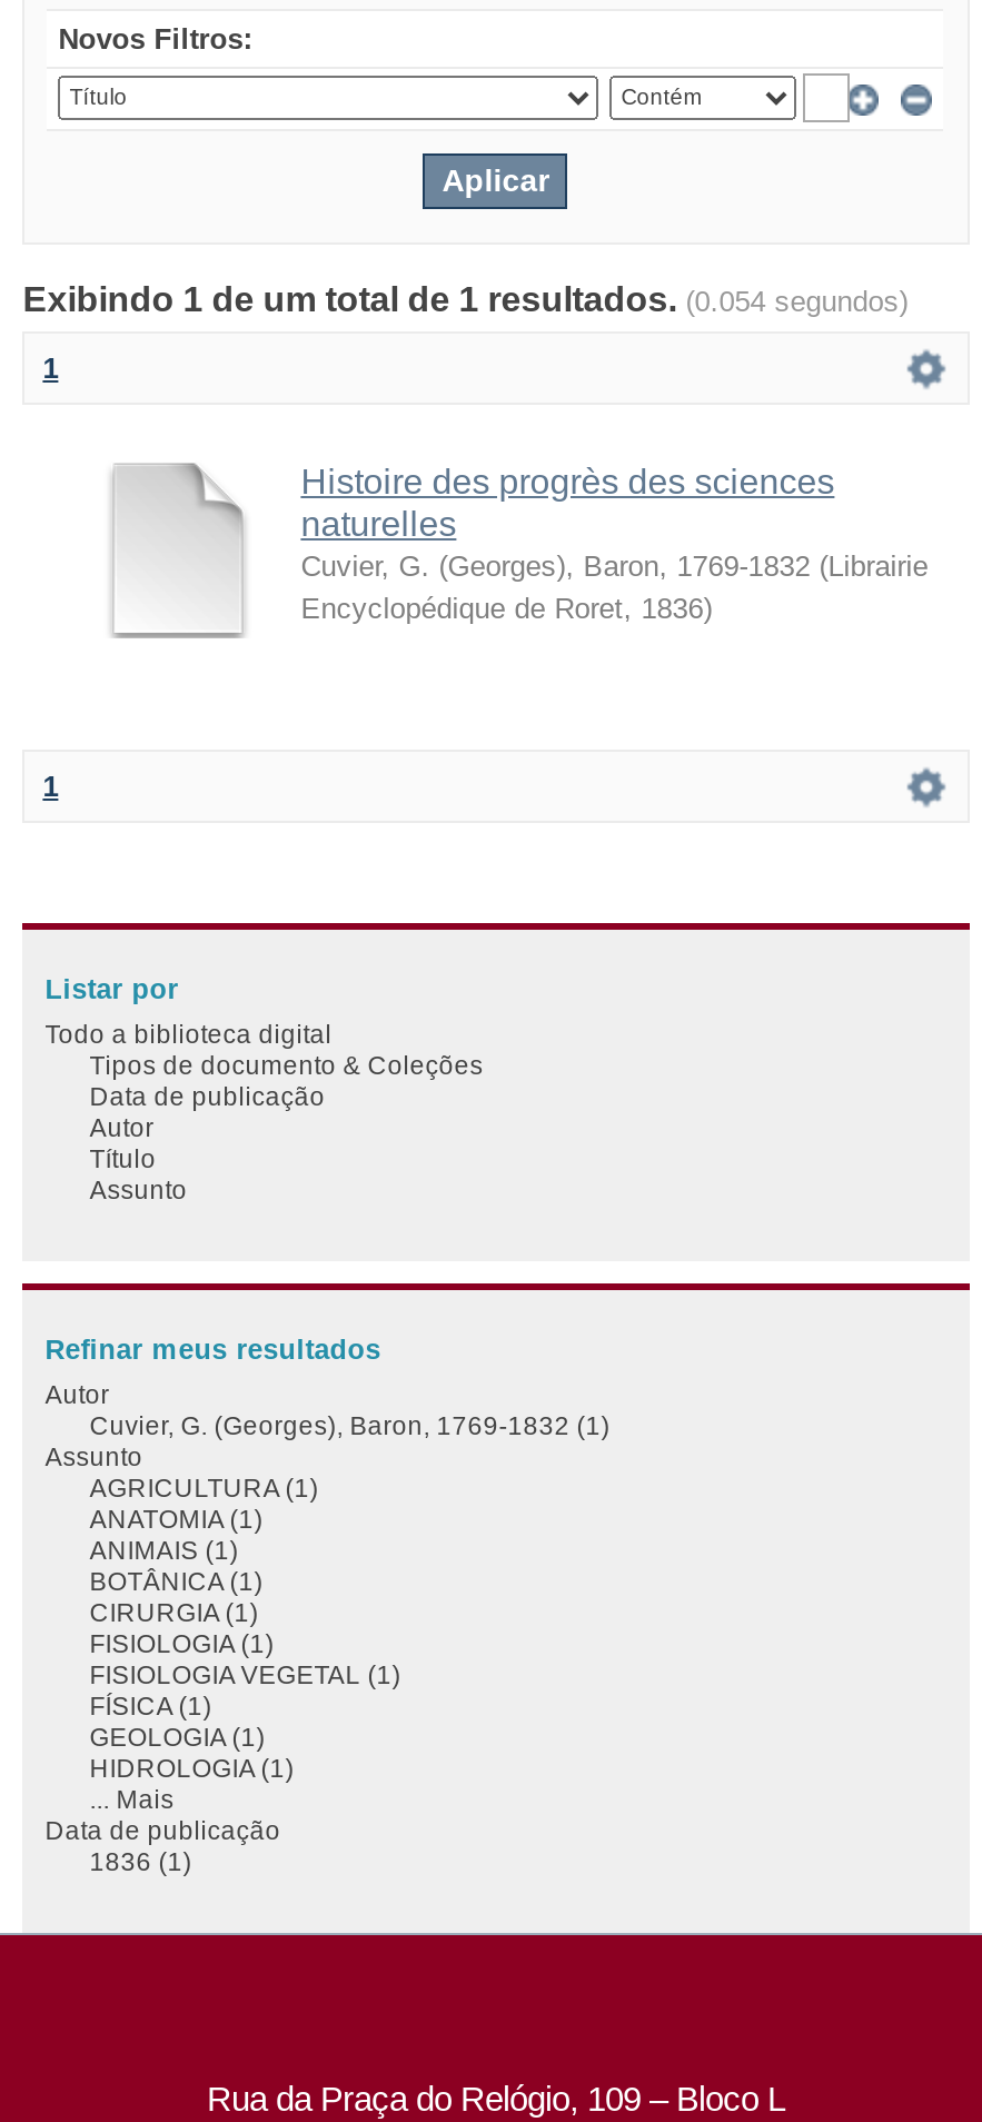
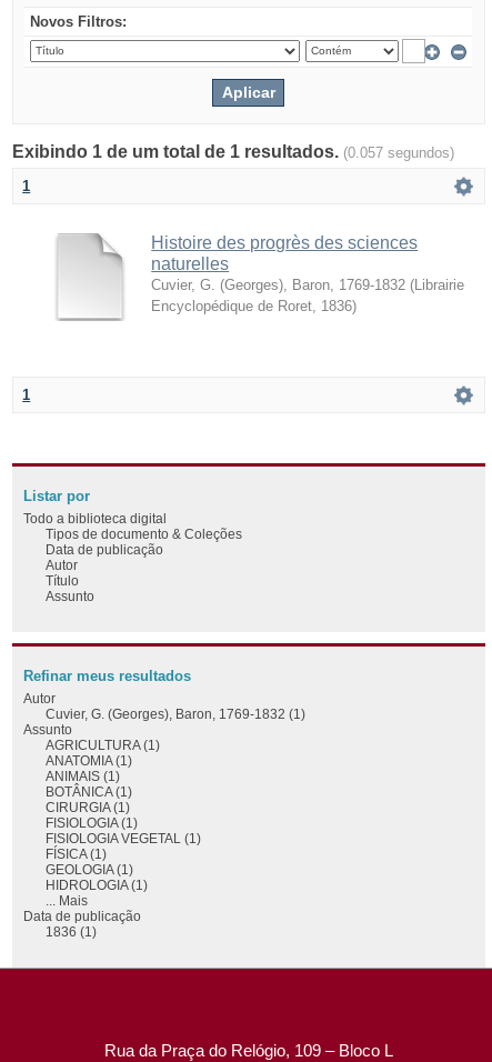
- Exibindo 1 de um total de 1 resultados. (0.054 segundos)
+ Exibindo 1 de um total de 1 resultados. (0.057 segundos)
